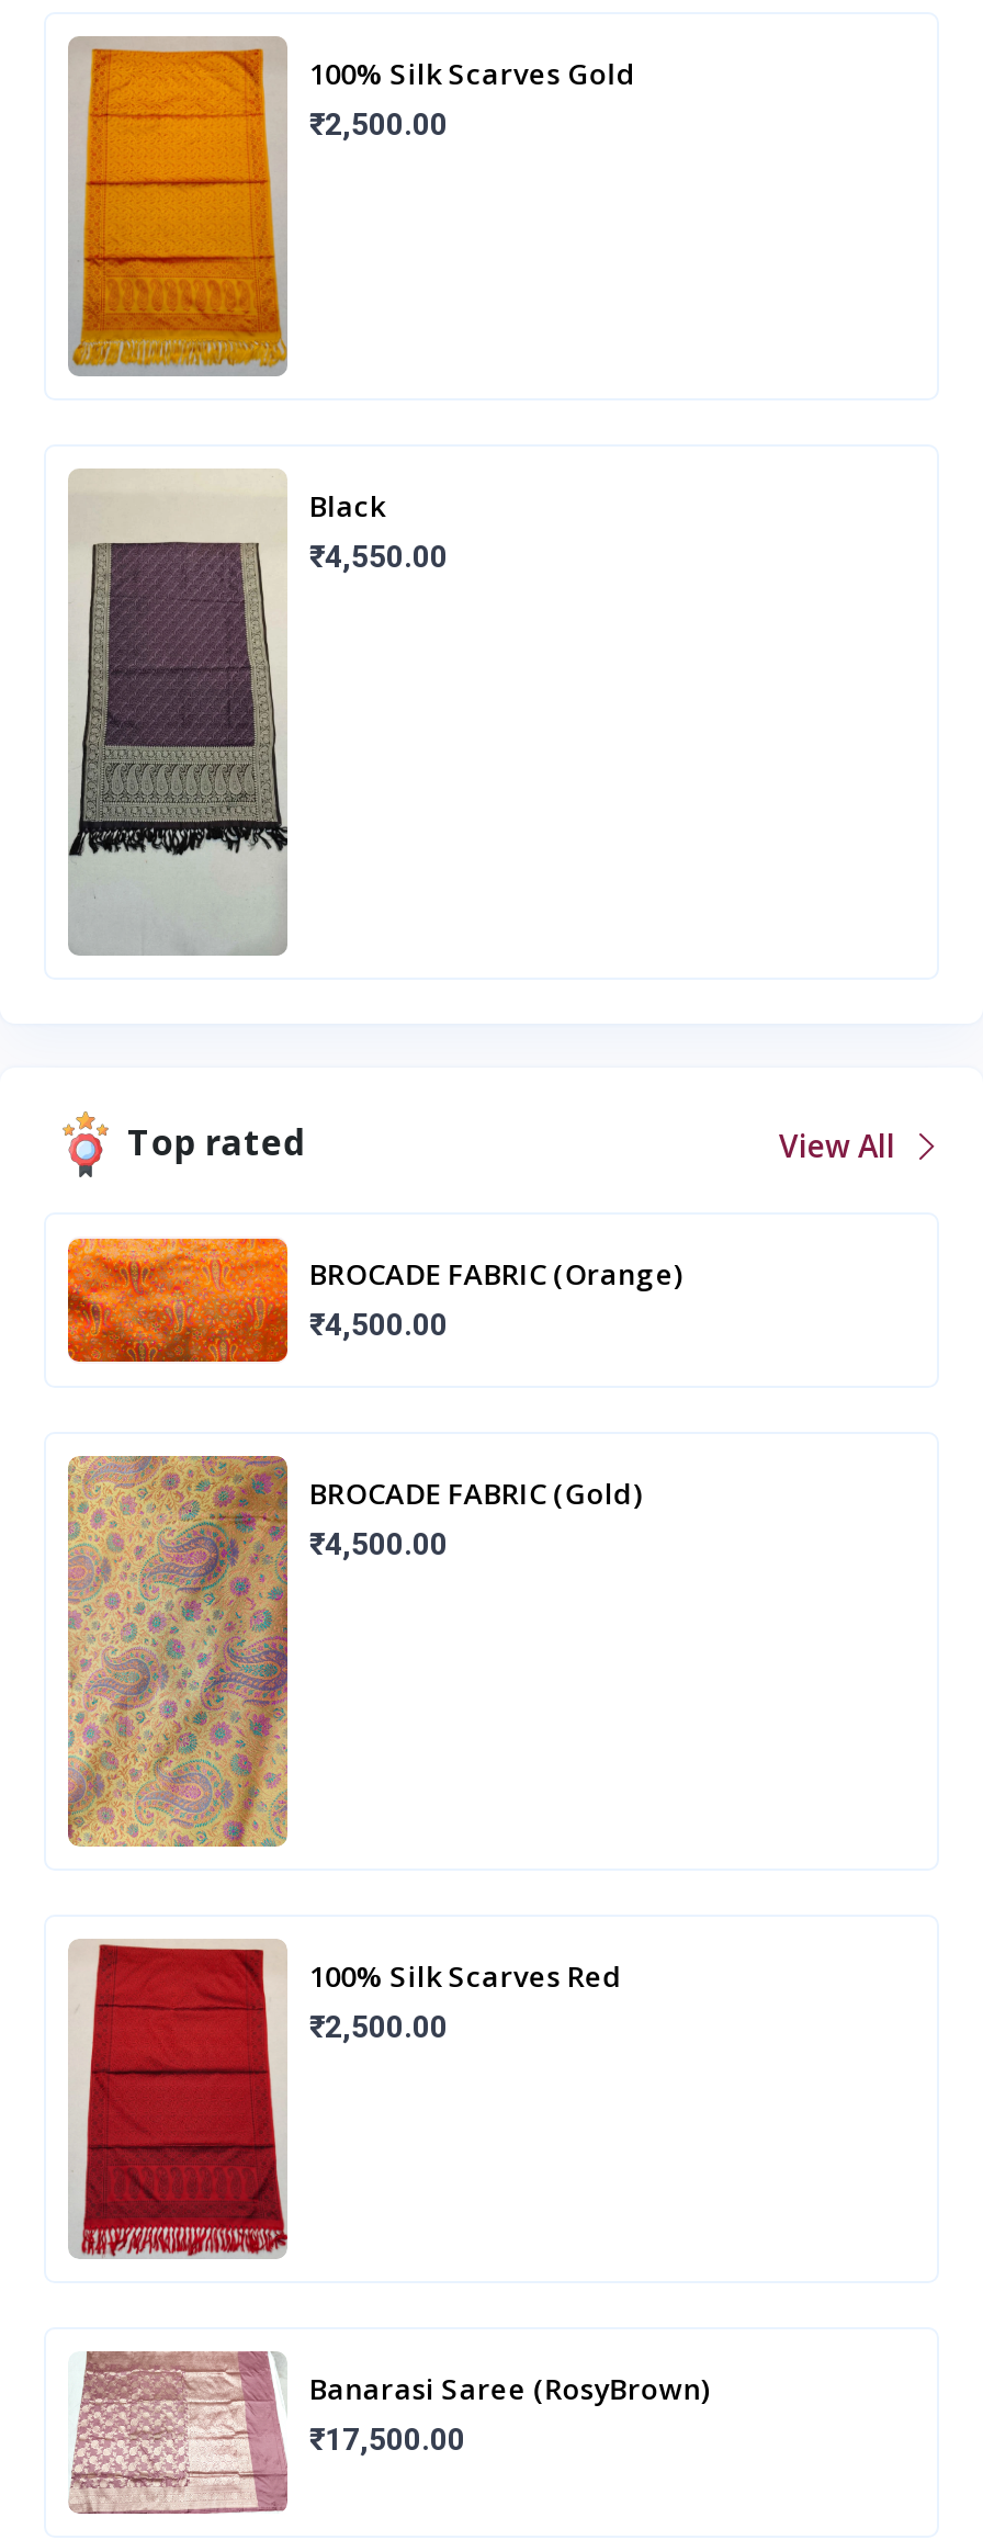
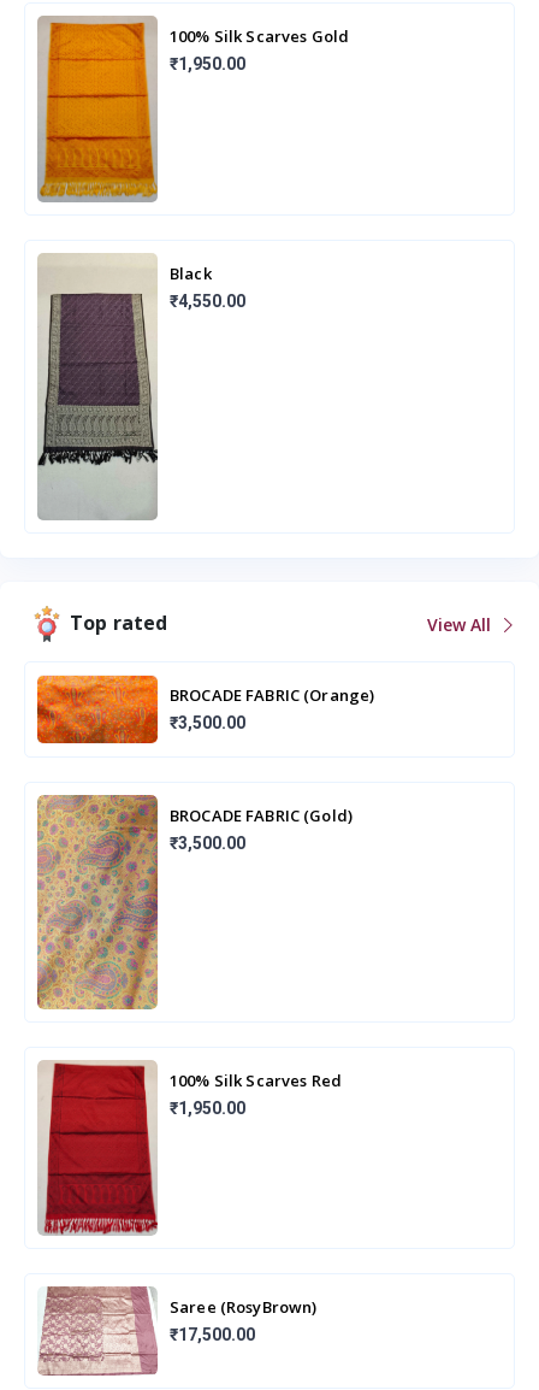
- ₹2,500.00
+ ₹1,950.00

- ₹4,500.00
+ ₹3,500.00

- ₹4,500.00
+ ₹3,500.00

- ₹2,500.00
+ ₹1,950.00

- Banarasi Saree (RosyBrown)
+ Saree (RosyBrown)
